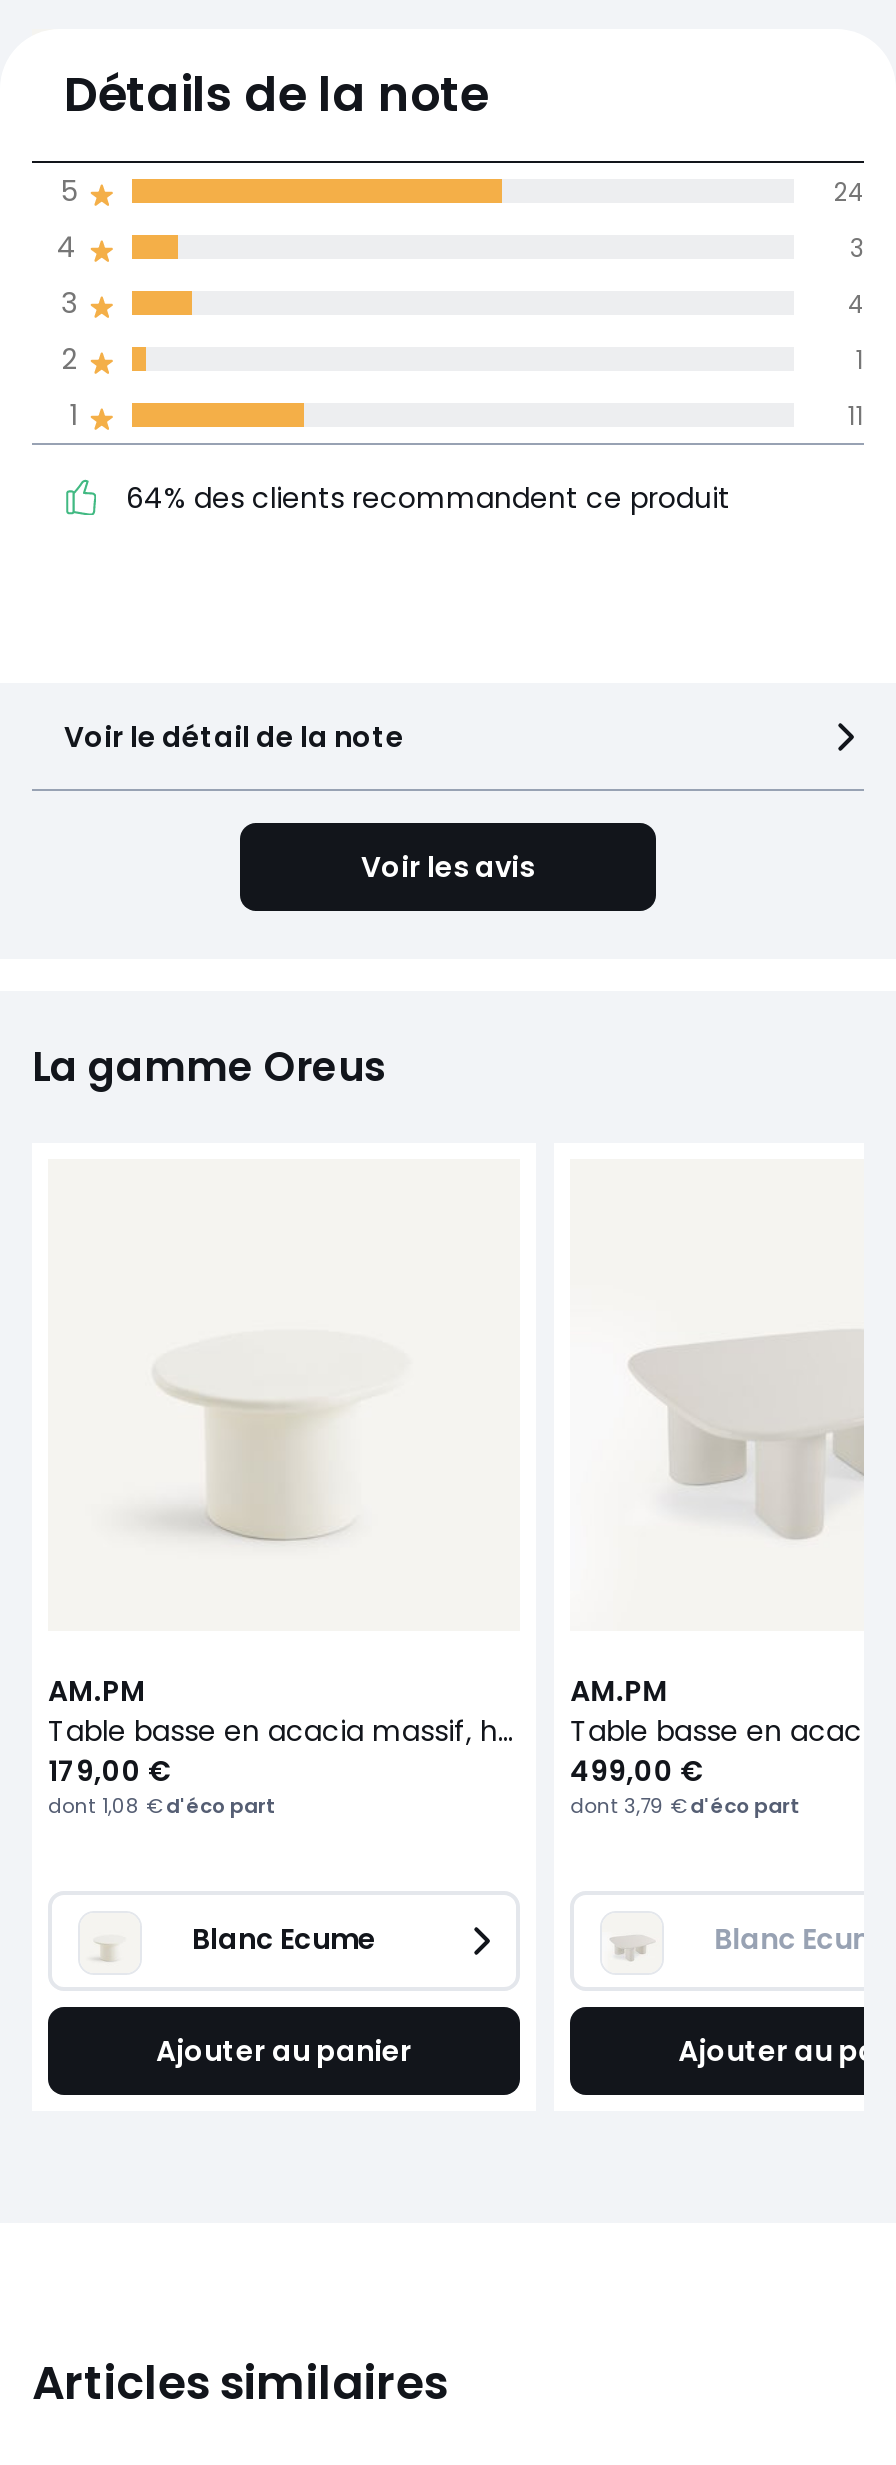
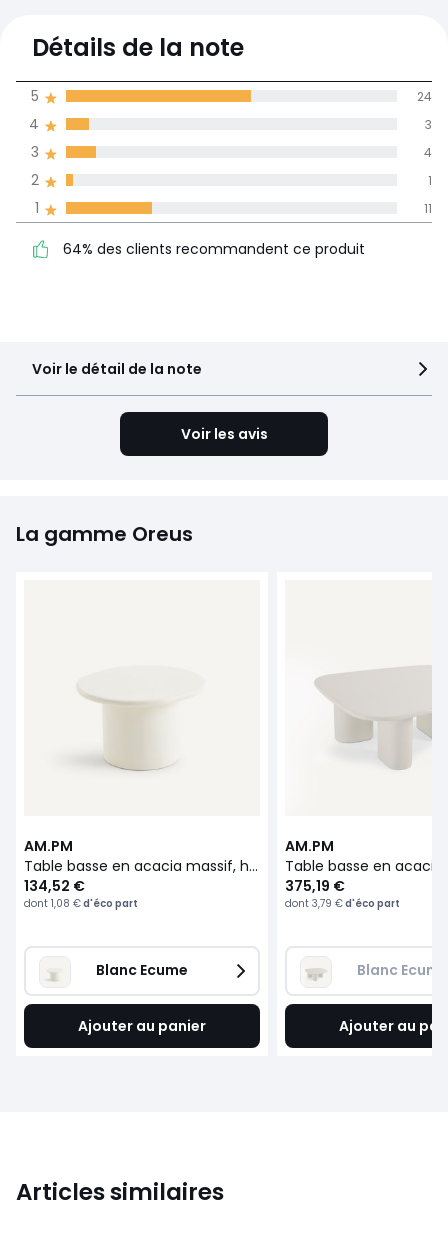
- 179,00 €
+ 134,52 €

- 499,00 €
+ 375,19 €
